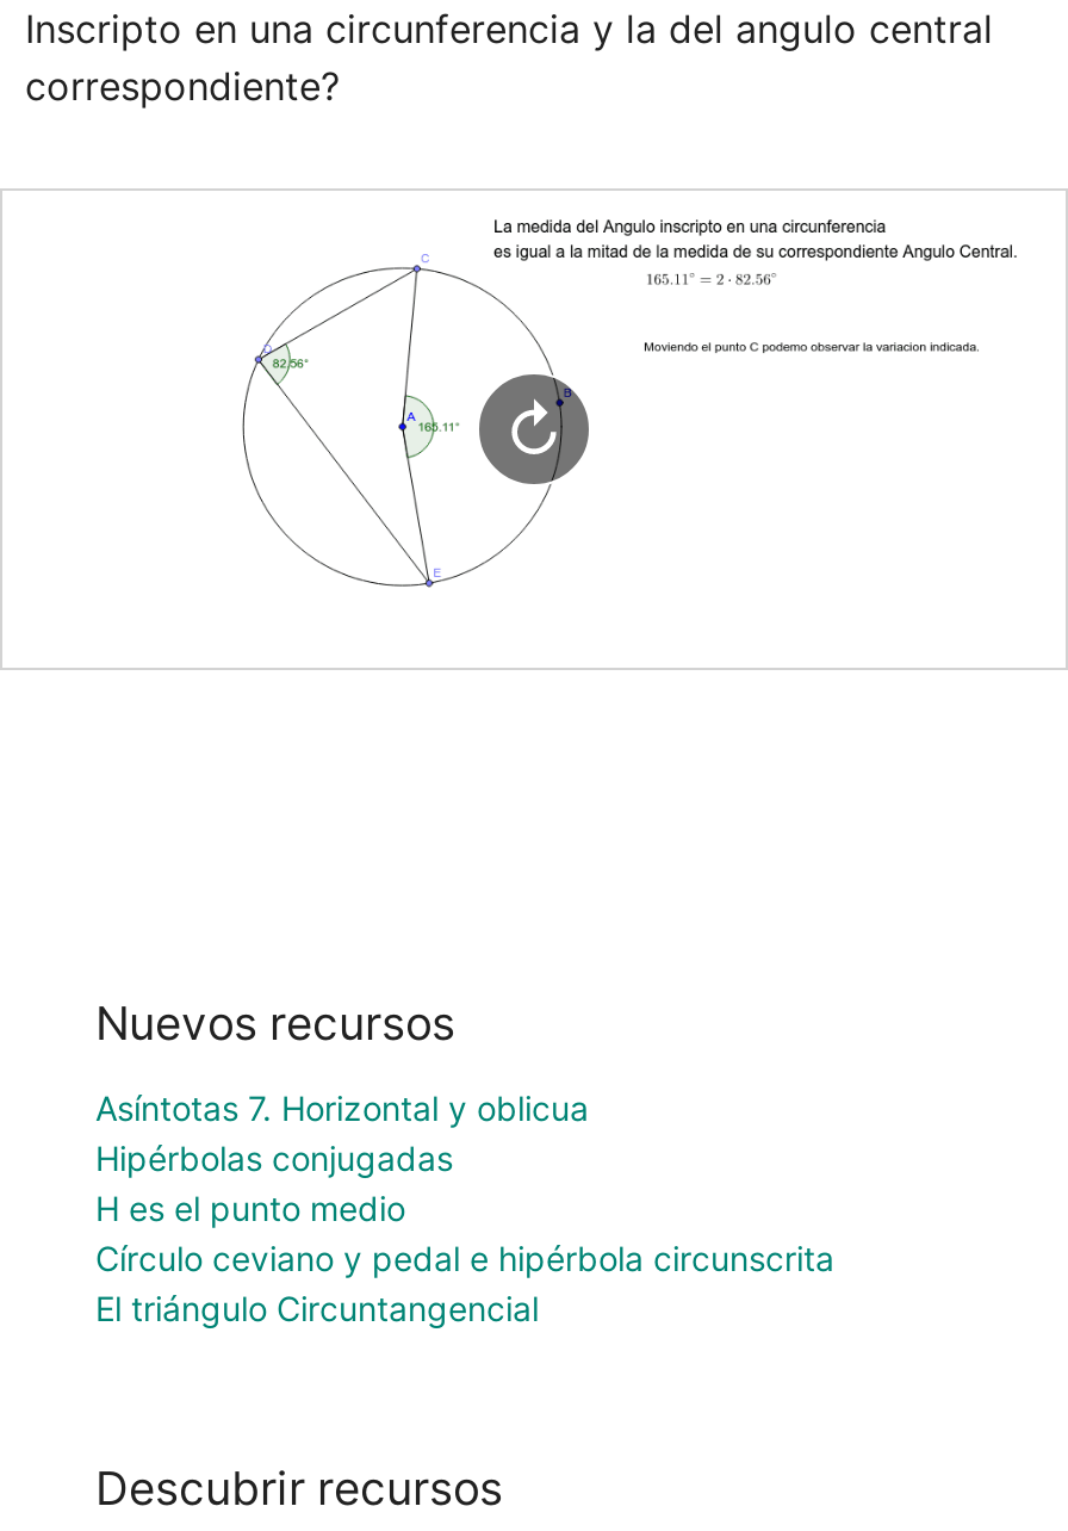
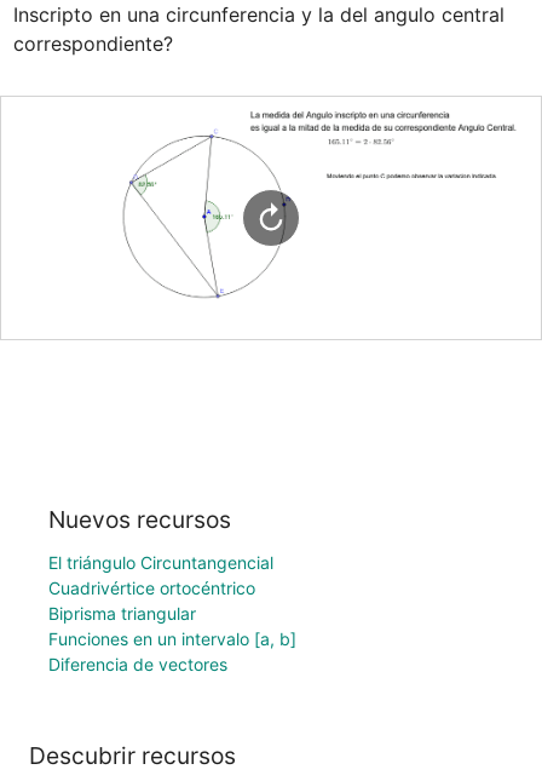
- Asíntotas 7. Horizontal y oblicua
- Hipérbolas conjugadas
- H es el punto medio
- Círculo ceviano y pedal e hipérbola circunscrita

moved up: El triángulo Circuntangencial

+ Cuadrivértice ortocéntrico
+ Biprisma triangular
+ Funciones en un intervalo [a, b]
+ Diferencia de vectores
